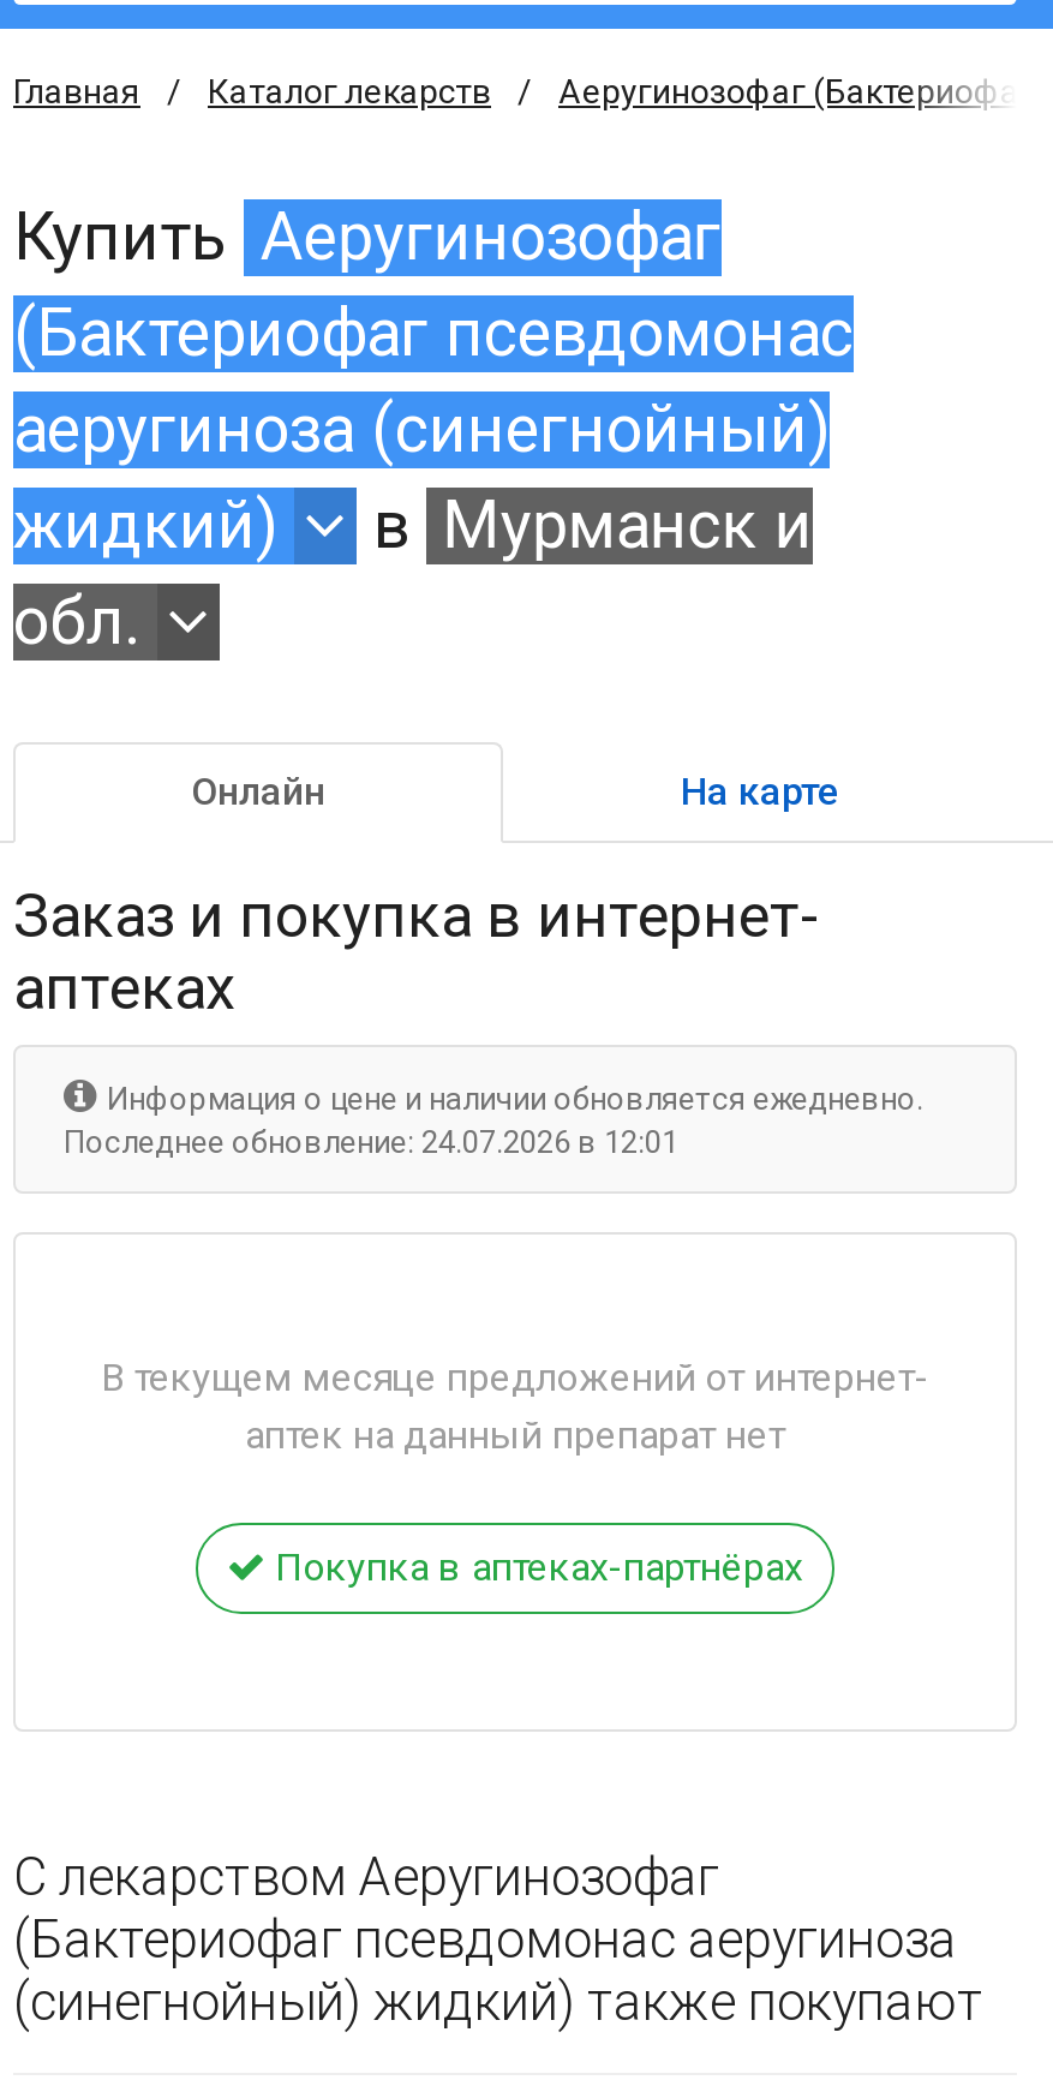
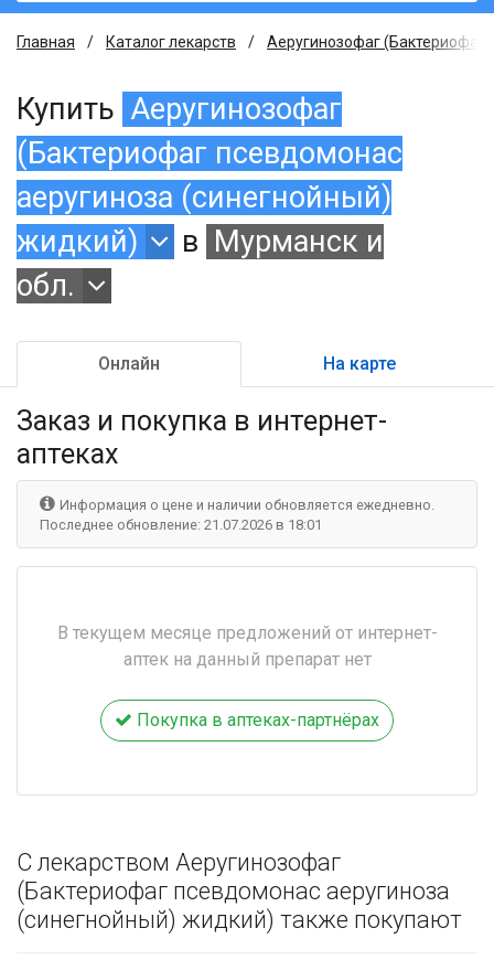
- Последнее обновление: 24.07.2026 в 12:01
+ Последнее обновление: 21.07.2026 в 18:01
